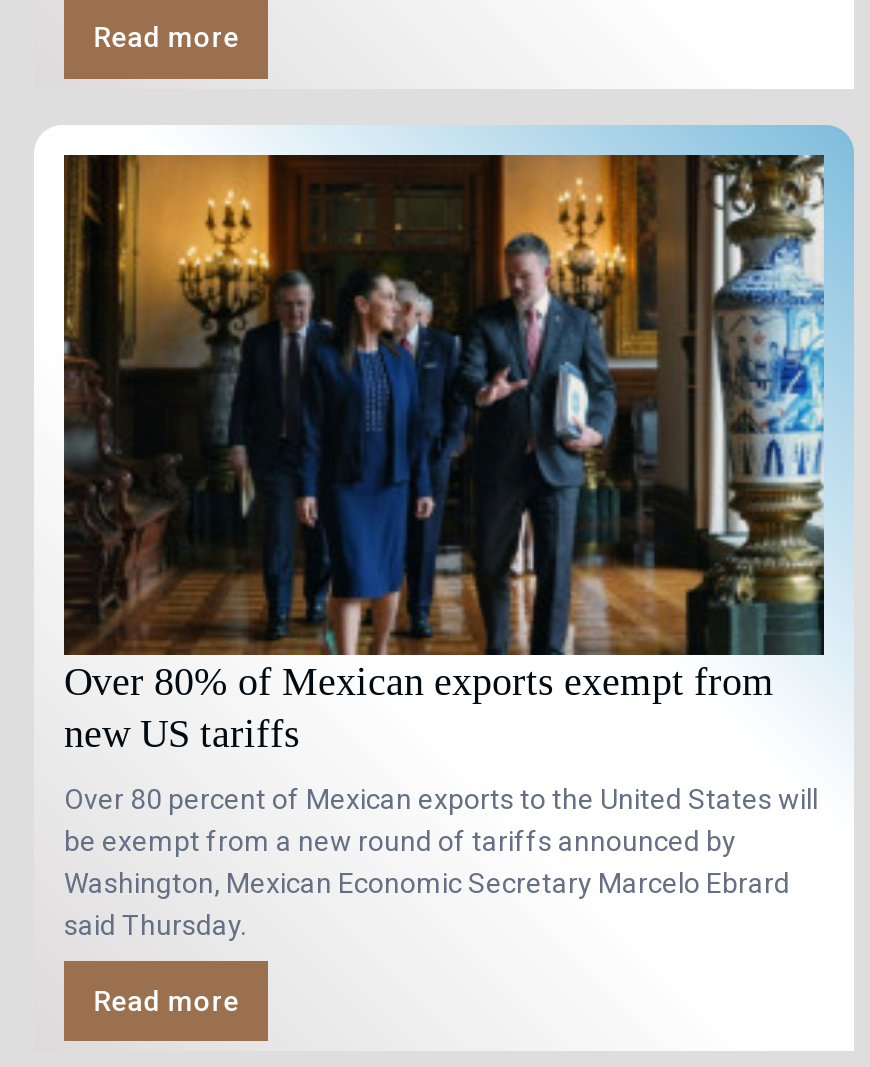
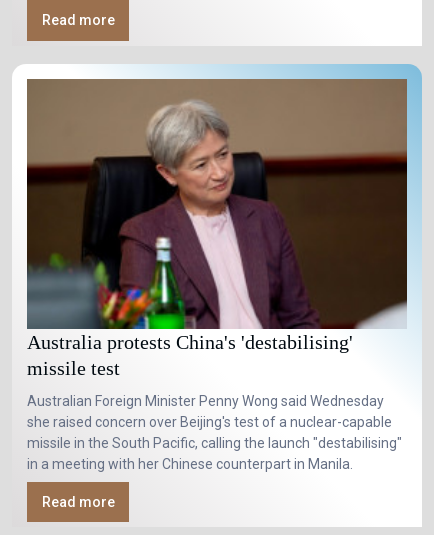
- [image]
- Over 80% of Mexican exports exempt from
- new US tariffs
+ [image]
+ Australia protests China's 'destabilising'
+ missile test

- Over 80 percent of Mexican exports to the United States will
- be exempt from a new round of tariffs announced by
- Washington, Mexican Economic Secretary Marcelo Ebrard
- said Thursday.
+ Australian Foreign Minister Penny Wong said Wednesday
+ she raised concern over Beijing's test of a nuclear-capable
+ missile in the South Pacific, calling the launch "destabilising"
+ in a meeting with her Chinese counterpart in Manila.
